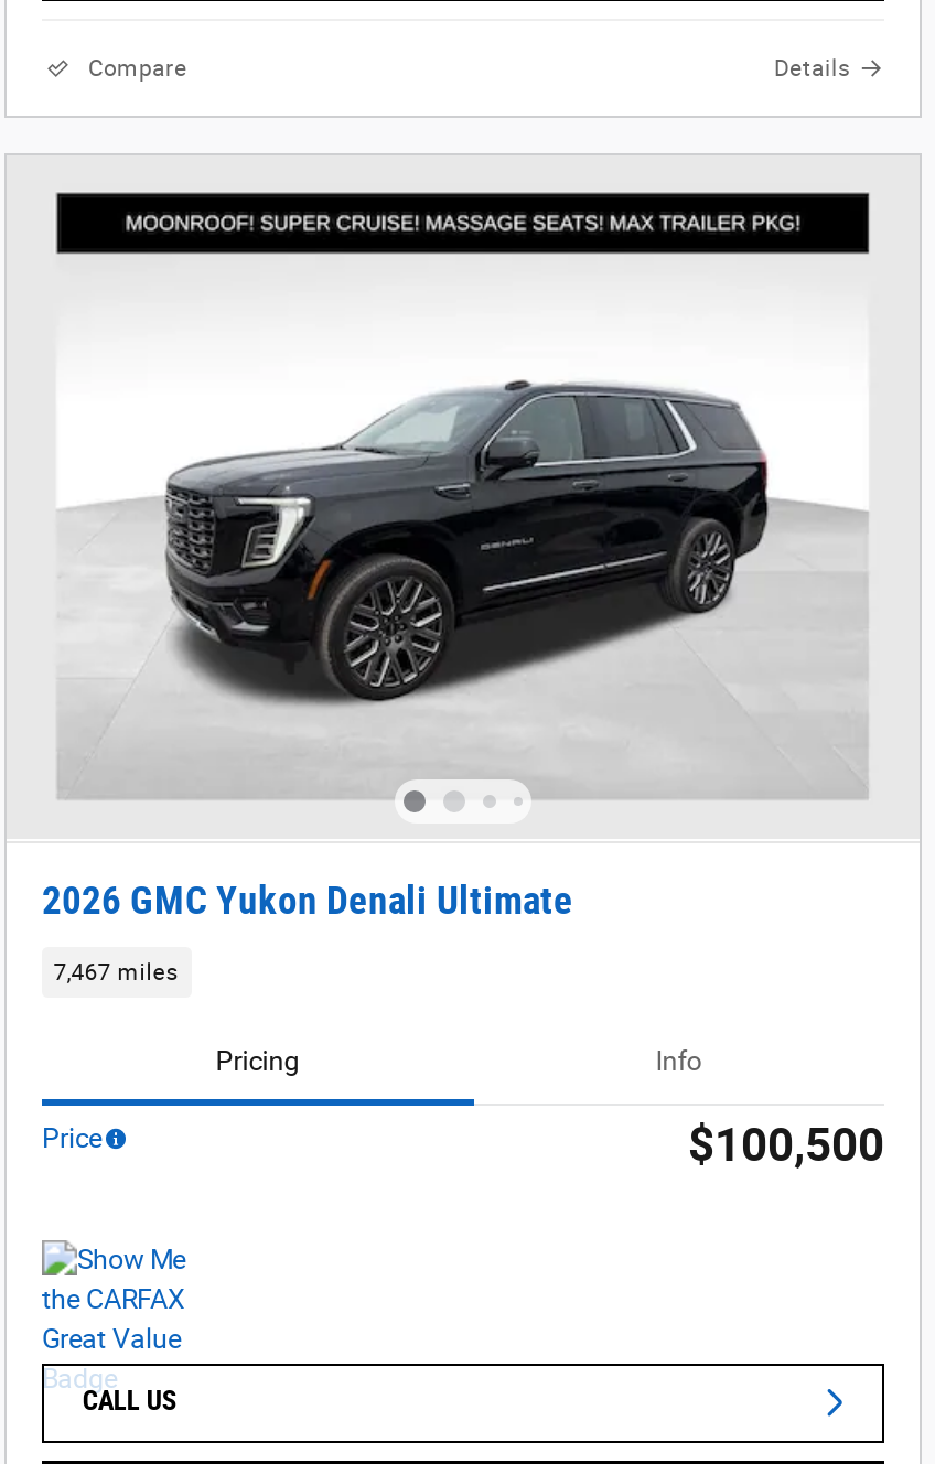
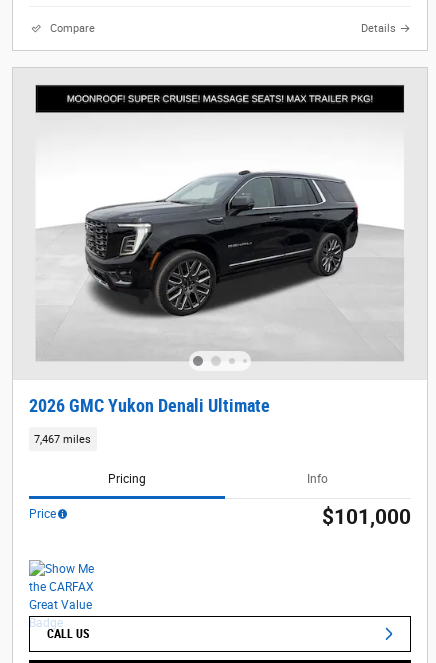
- $100,500
+ $101,000
